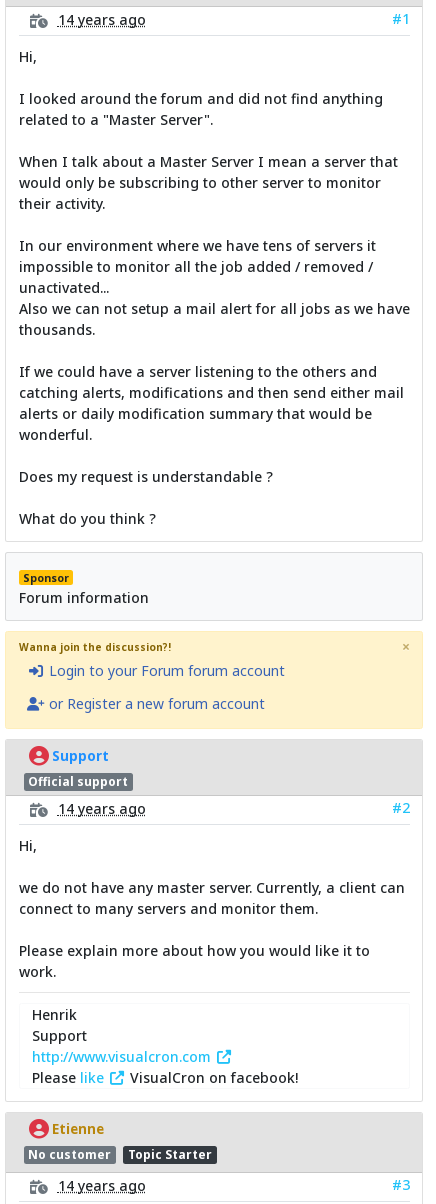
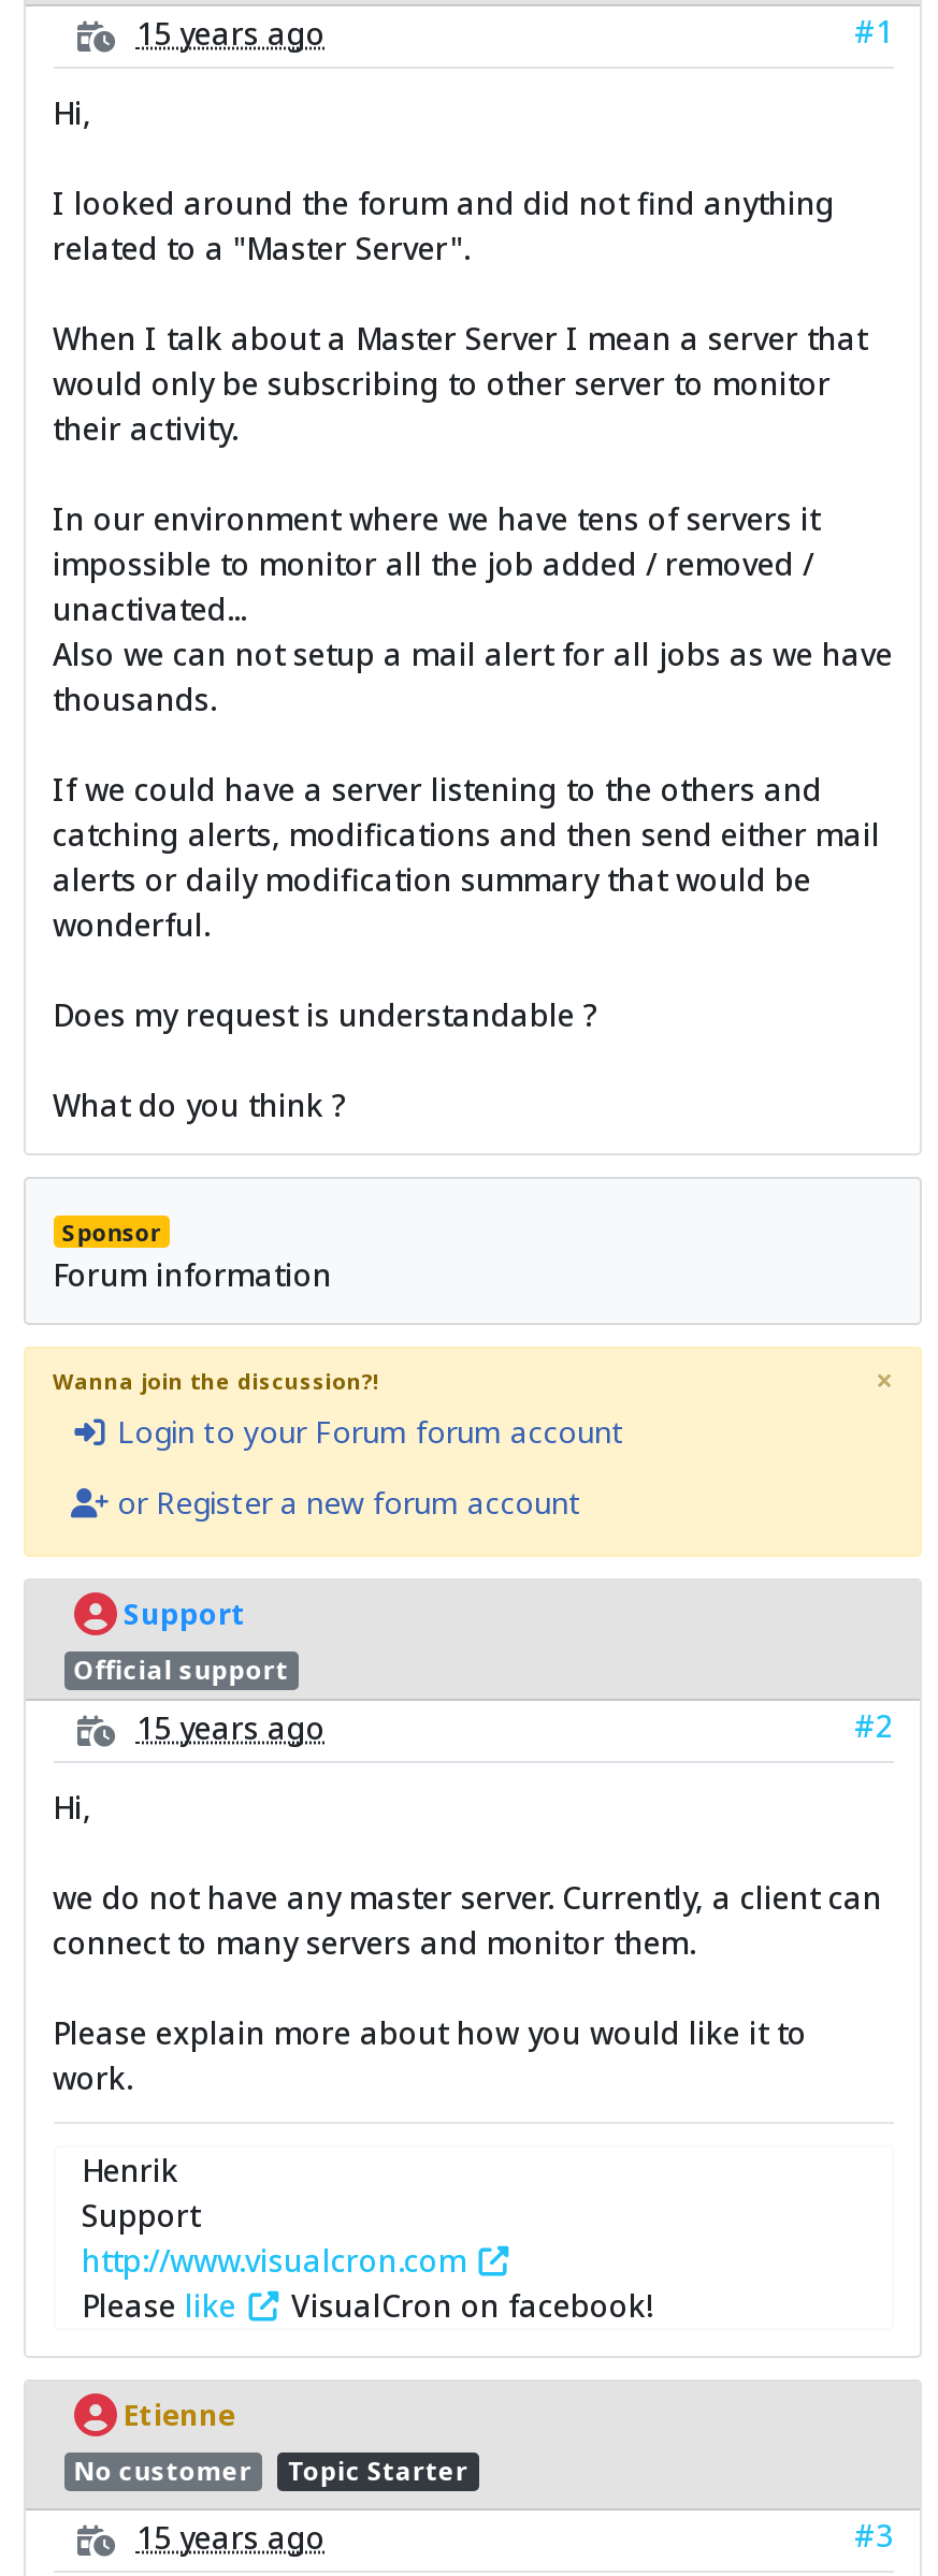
- 14 years ago
+ 15 years ago

- 14 years ago
+ 15 years ago

- 14 years ago
+ 15 years ago
